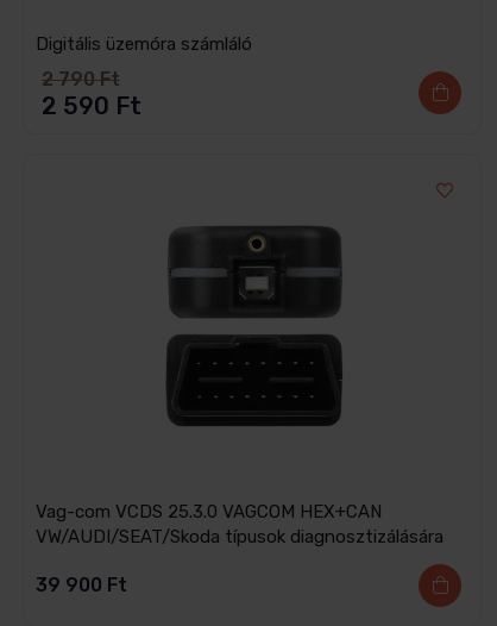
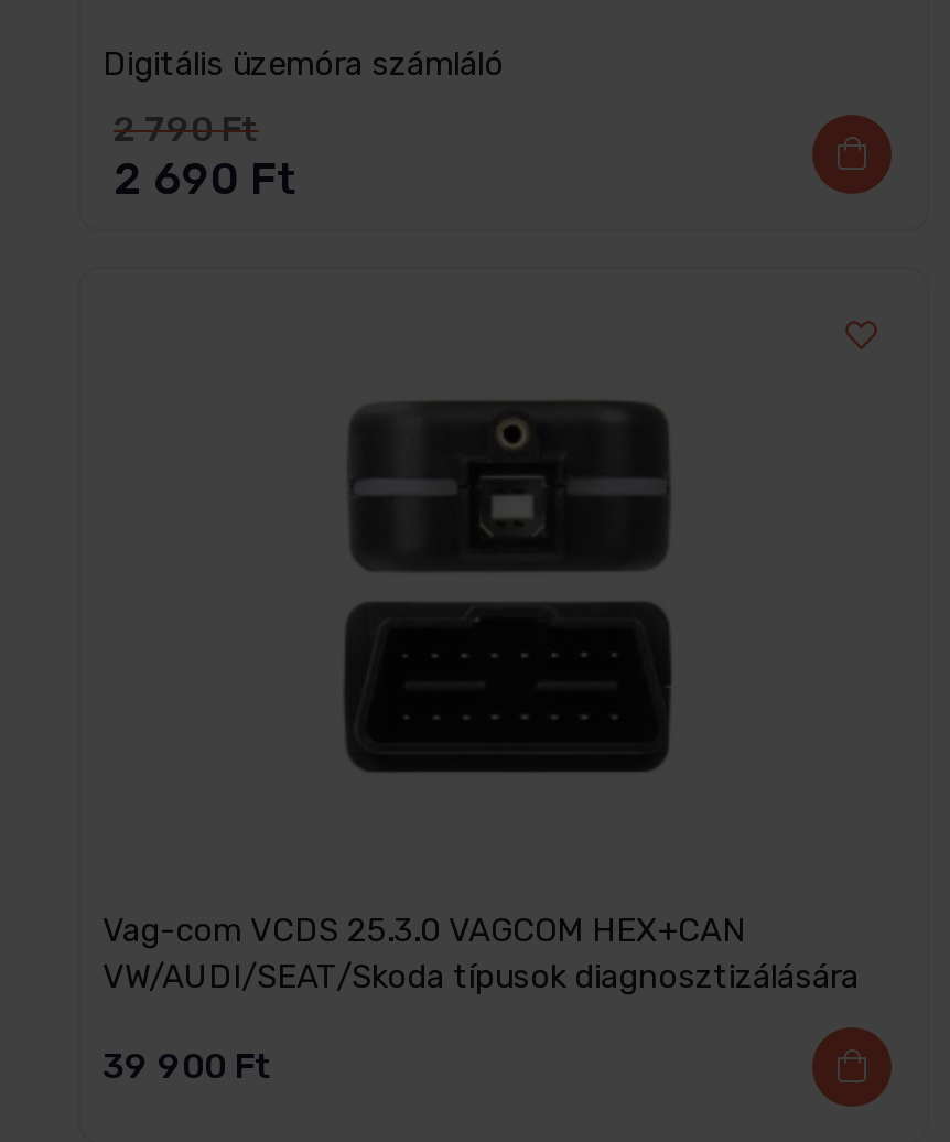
- 2 590 Ft
+ 2 690 Ft
